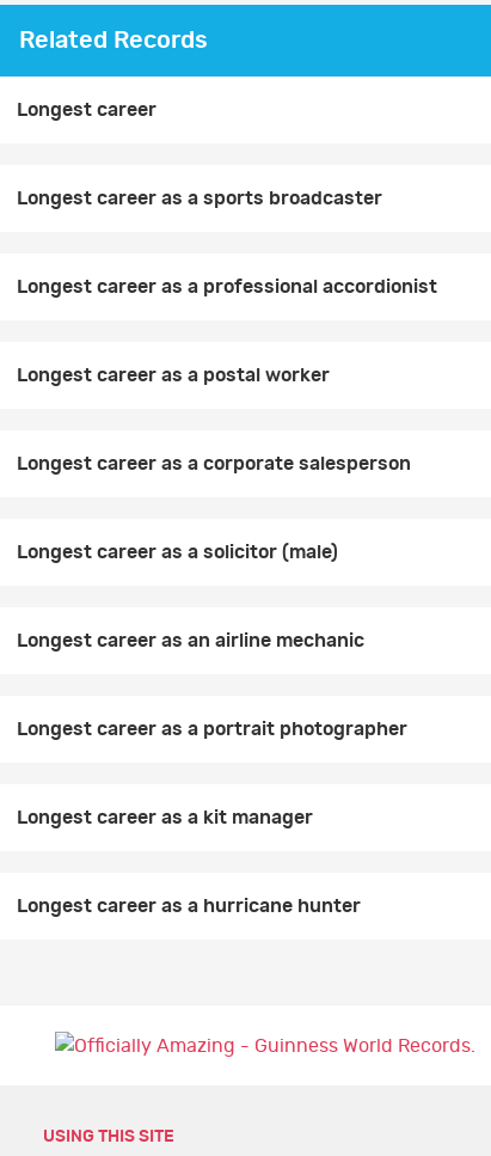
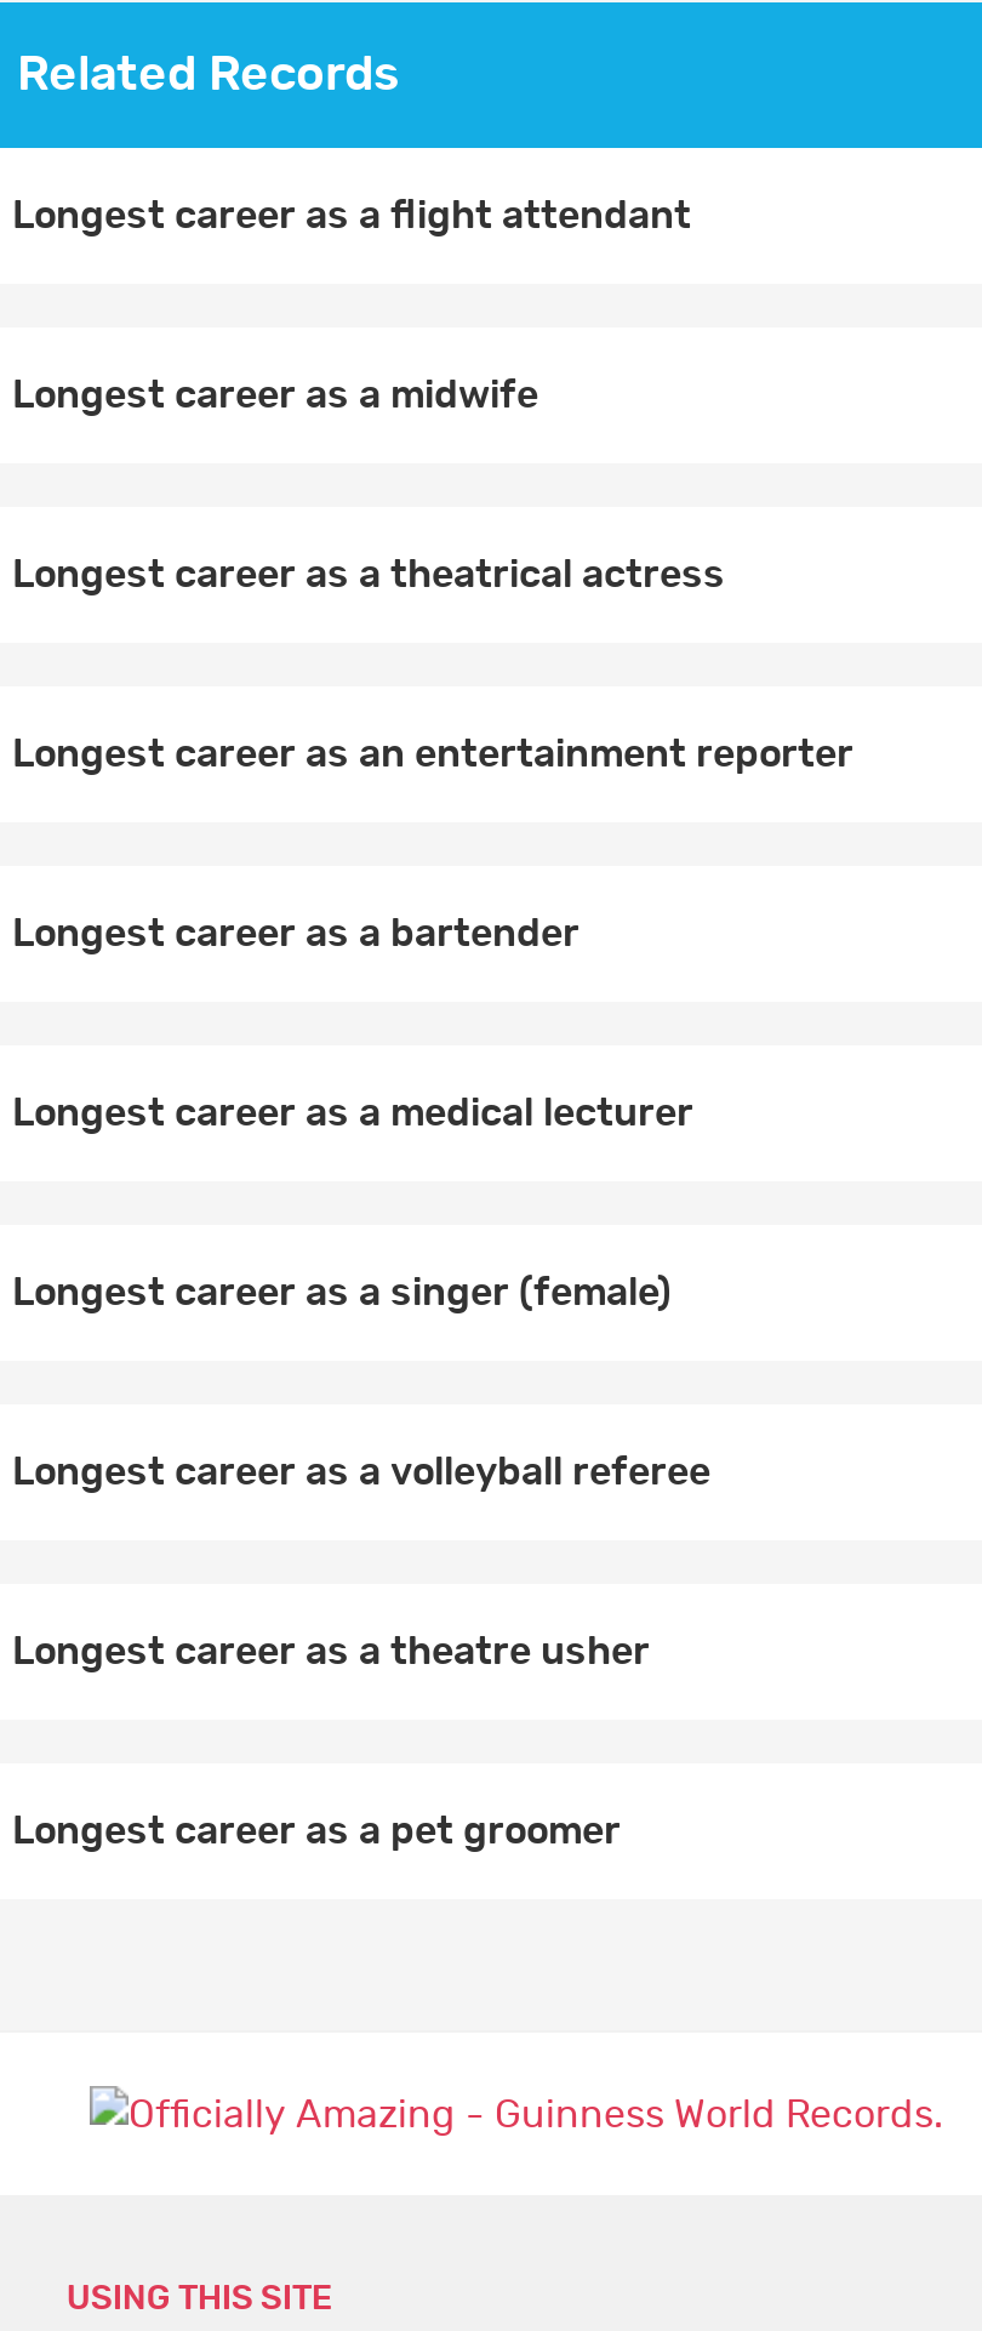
- Longest career
+ Longest career as a flight attendant

- Longest career as a sports broadcaster
+ Longest career as a midwife

- Longest career as a professional accordionist
+ Longest career as a theatrical actress

- Longest career as a postal worker
+ Longest career as an entertainment reporter

- Longest career as a corporate salesperson
+ Longest career as a bartender

- Longest career as a solicitor (male)
+ Longest career as a medical lecturer

- Longest career as an airline mechanic
+ Longest career as a singer (female)

- Longest career as a portrait photographer
+ Longest career as a volleyball referee

- Longest career as a kit manager
+ Longest career as a theatre usher

- Longest career as a hurricane hunter
+ Longest career as a pet groomer
